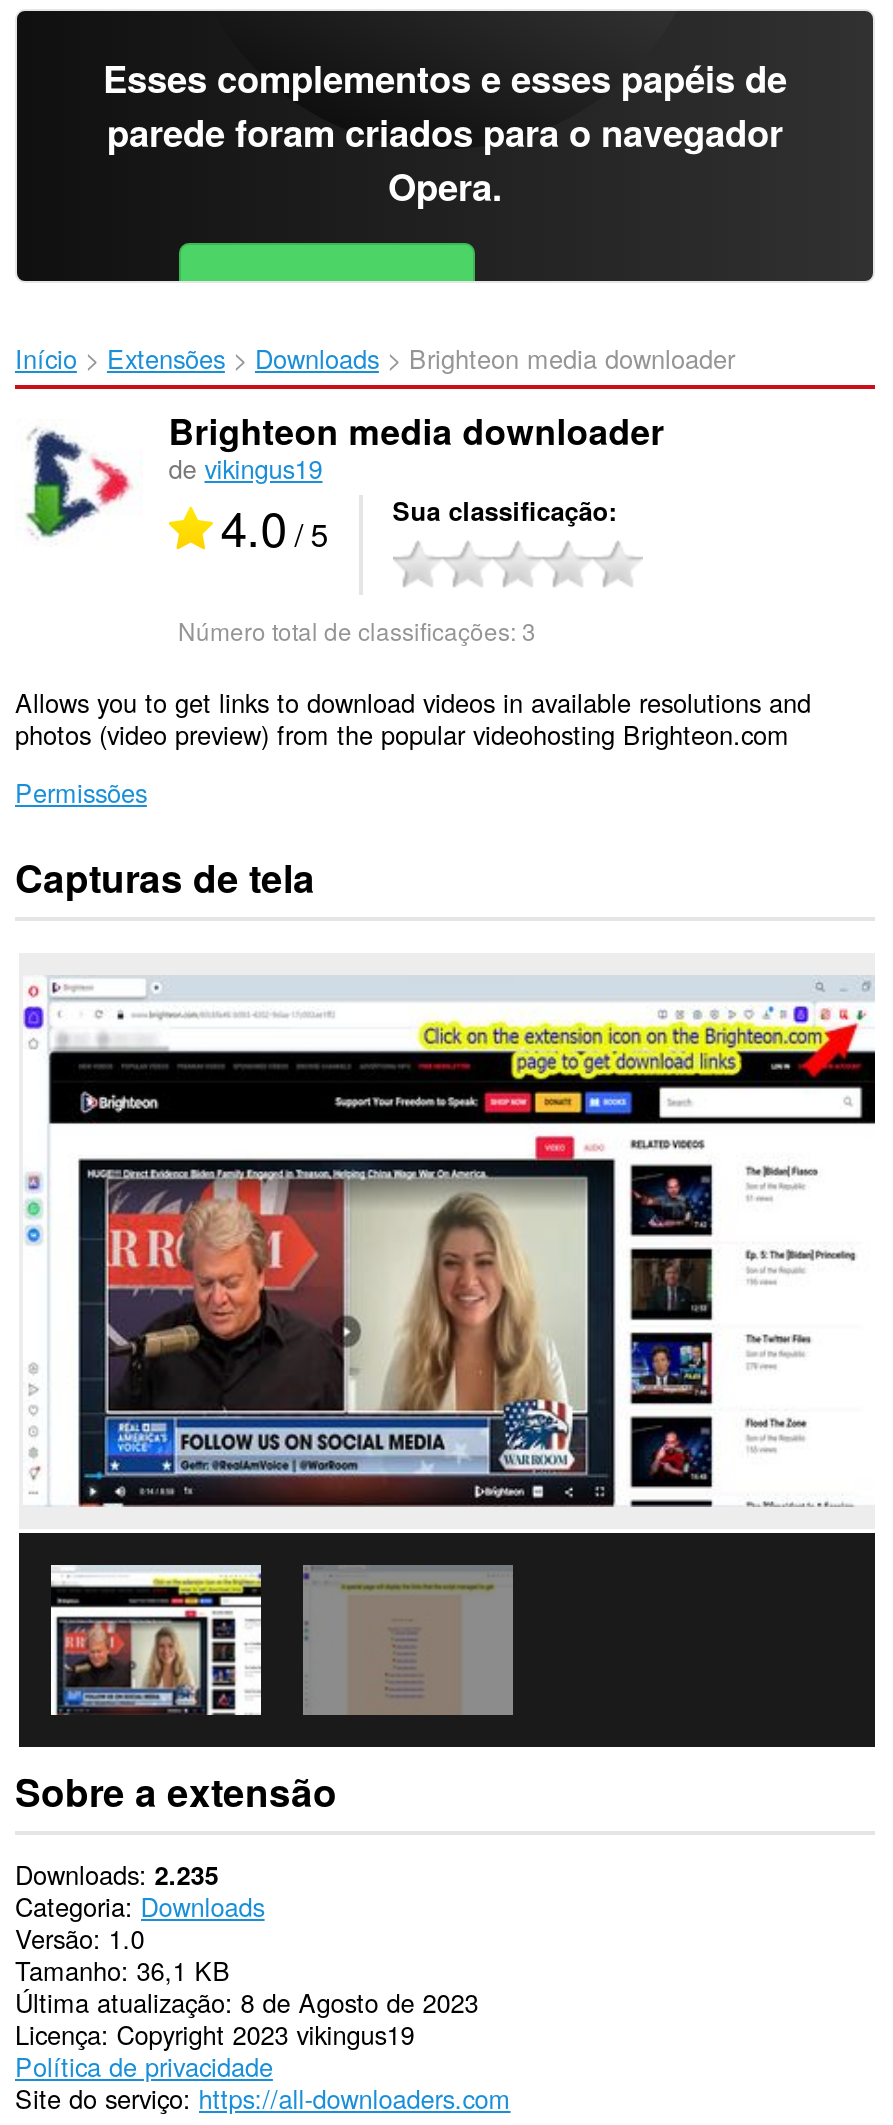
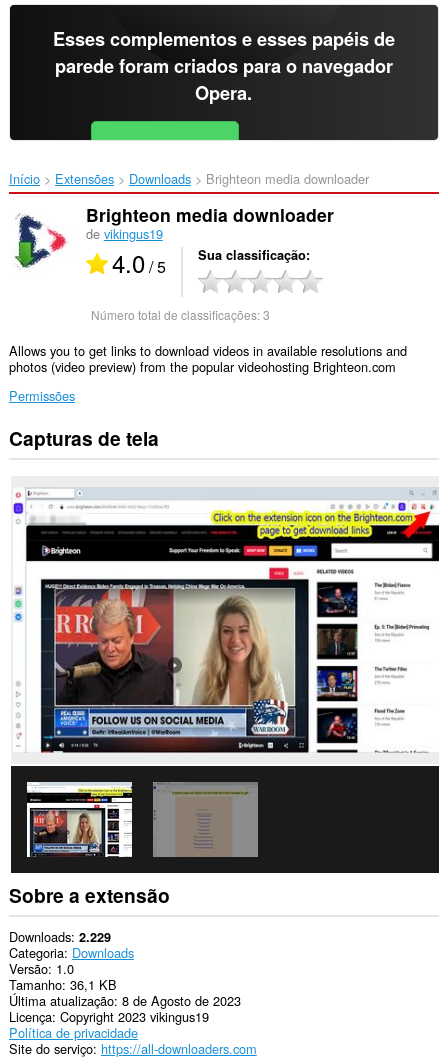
- Downloads 2.235
+ Downloads 2.229
